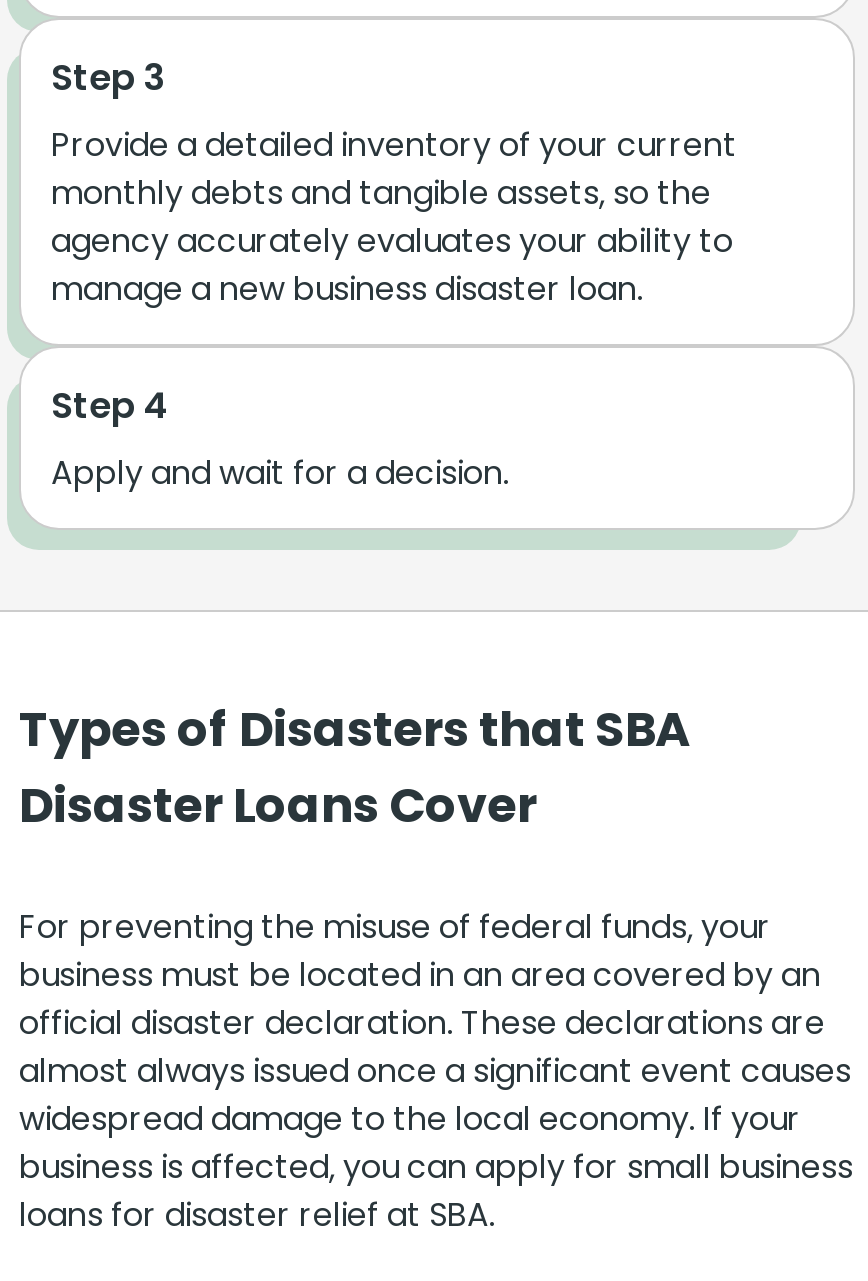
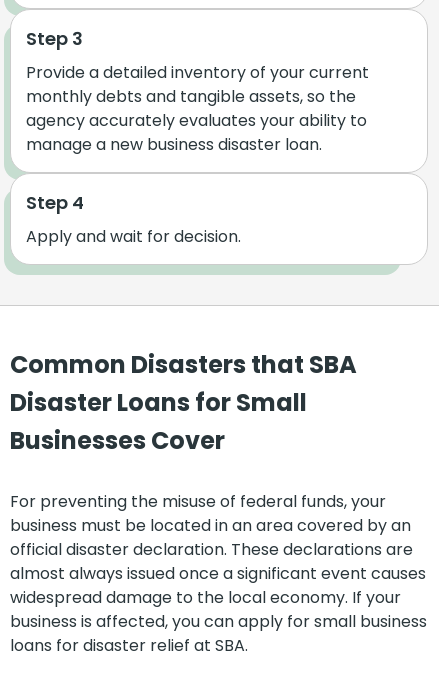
- Apply and wait for a decision.
+ Apply and wait for decision.

- Types of Disasters that SBA
- Disaster Loans Cover
+ Common Disasters that SBA
+ Disaster Loans for Small
+ Businesses Cover
